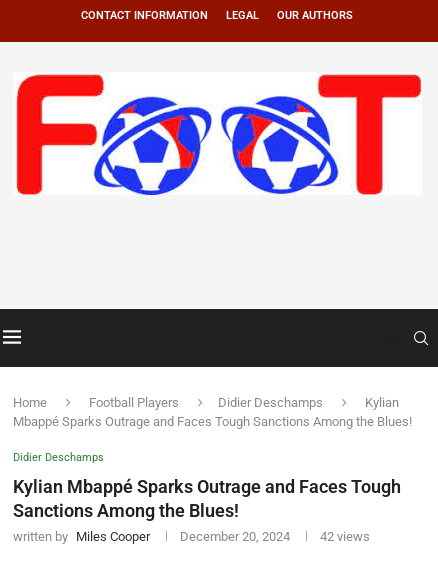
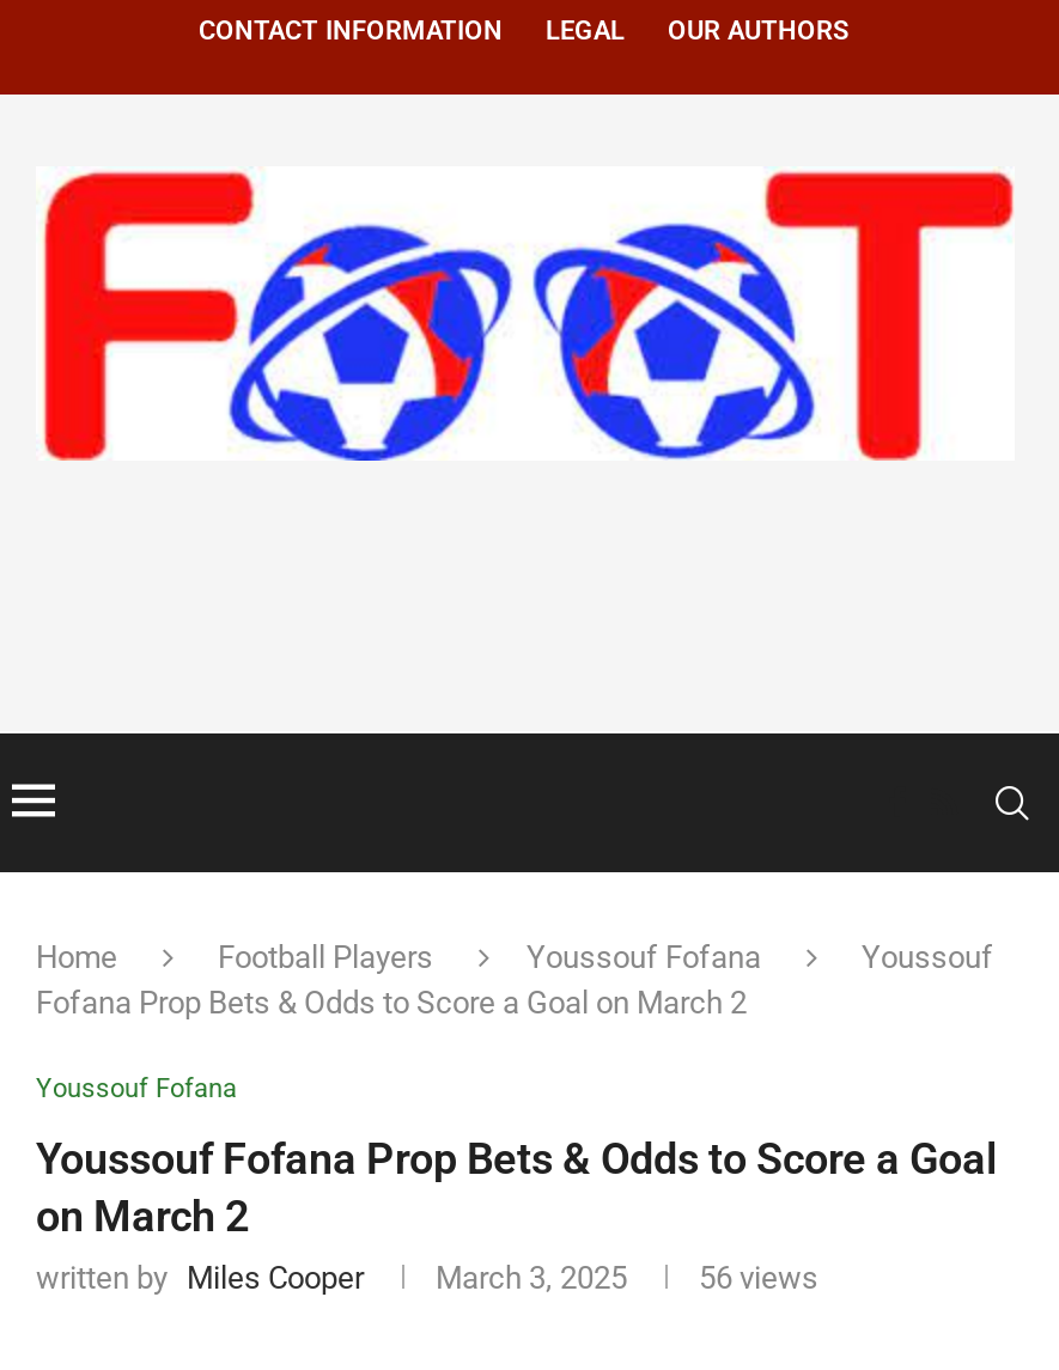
- Didier Deschamps
- Kylian
- Mbappé Sparks Outrage and Faces Tough Sanctions Among the Blues!
+ Youssouf Fofana
+ Youssouf
+ Fofana Prop Bets & Odds to Score a Goal on March 2

- Didier Deschamps
+ Youssouf Fofana

- Kylian Mbappé Sparks Outrage and Faces Tough
- Sanctions Among the Blues!
+ Youssouf Fofana Prop Bets & Odds to Score a Goal
+ on March 2

- December 20, 2024
- 42 views
+ March 3, 2025
+ 56 views
